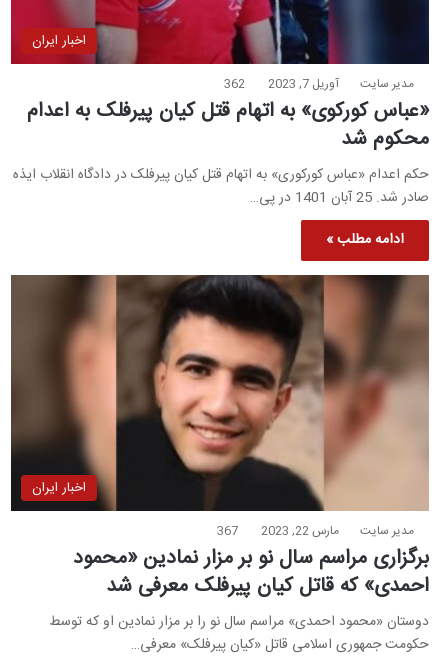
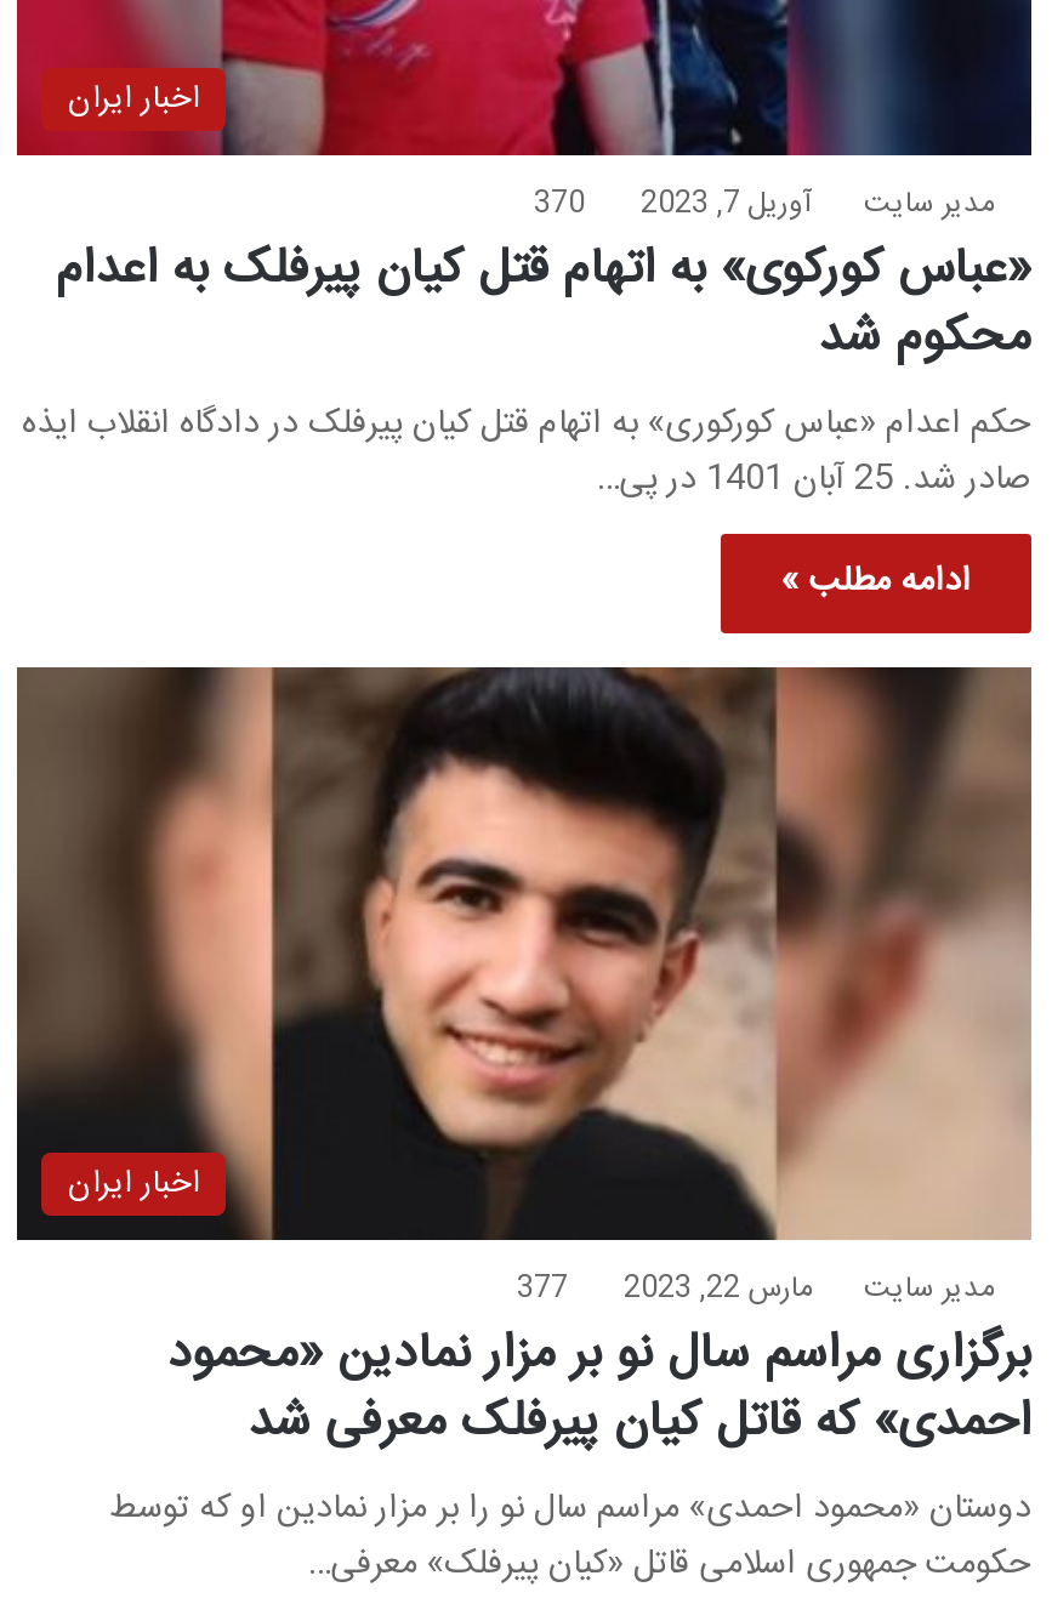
- 362
+ 370

- 367
+ 377
